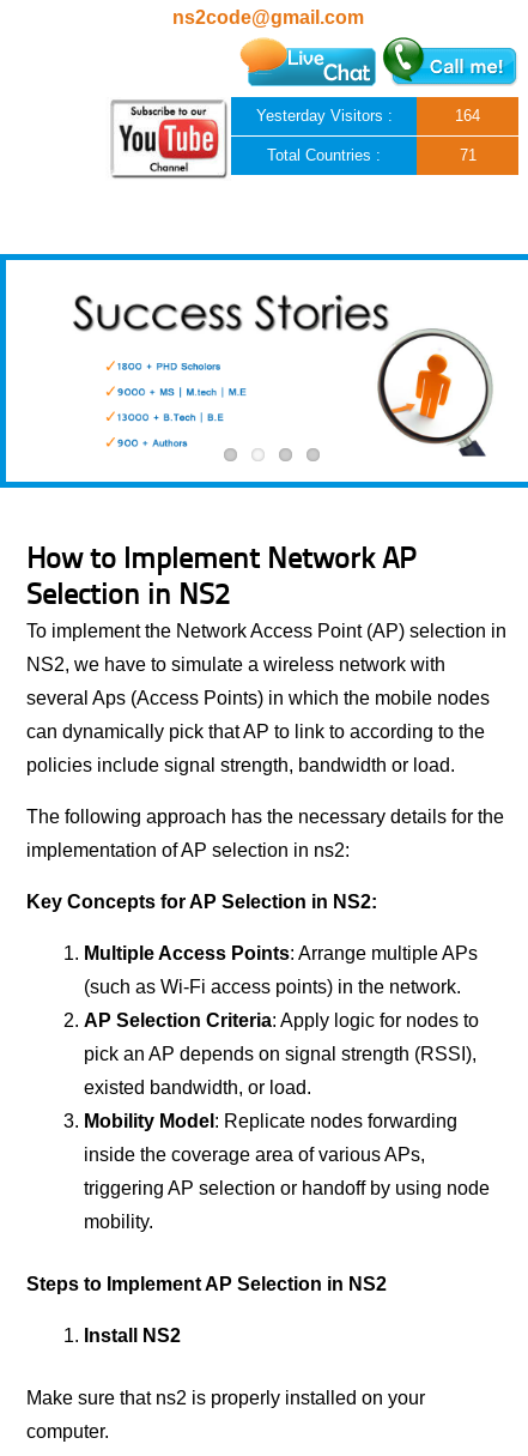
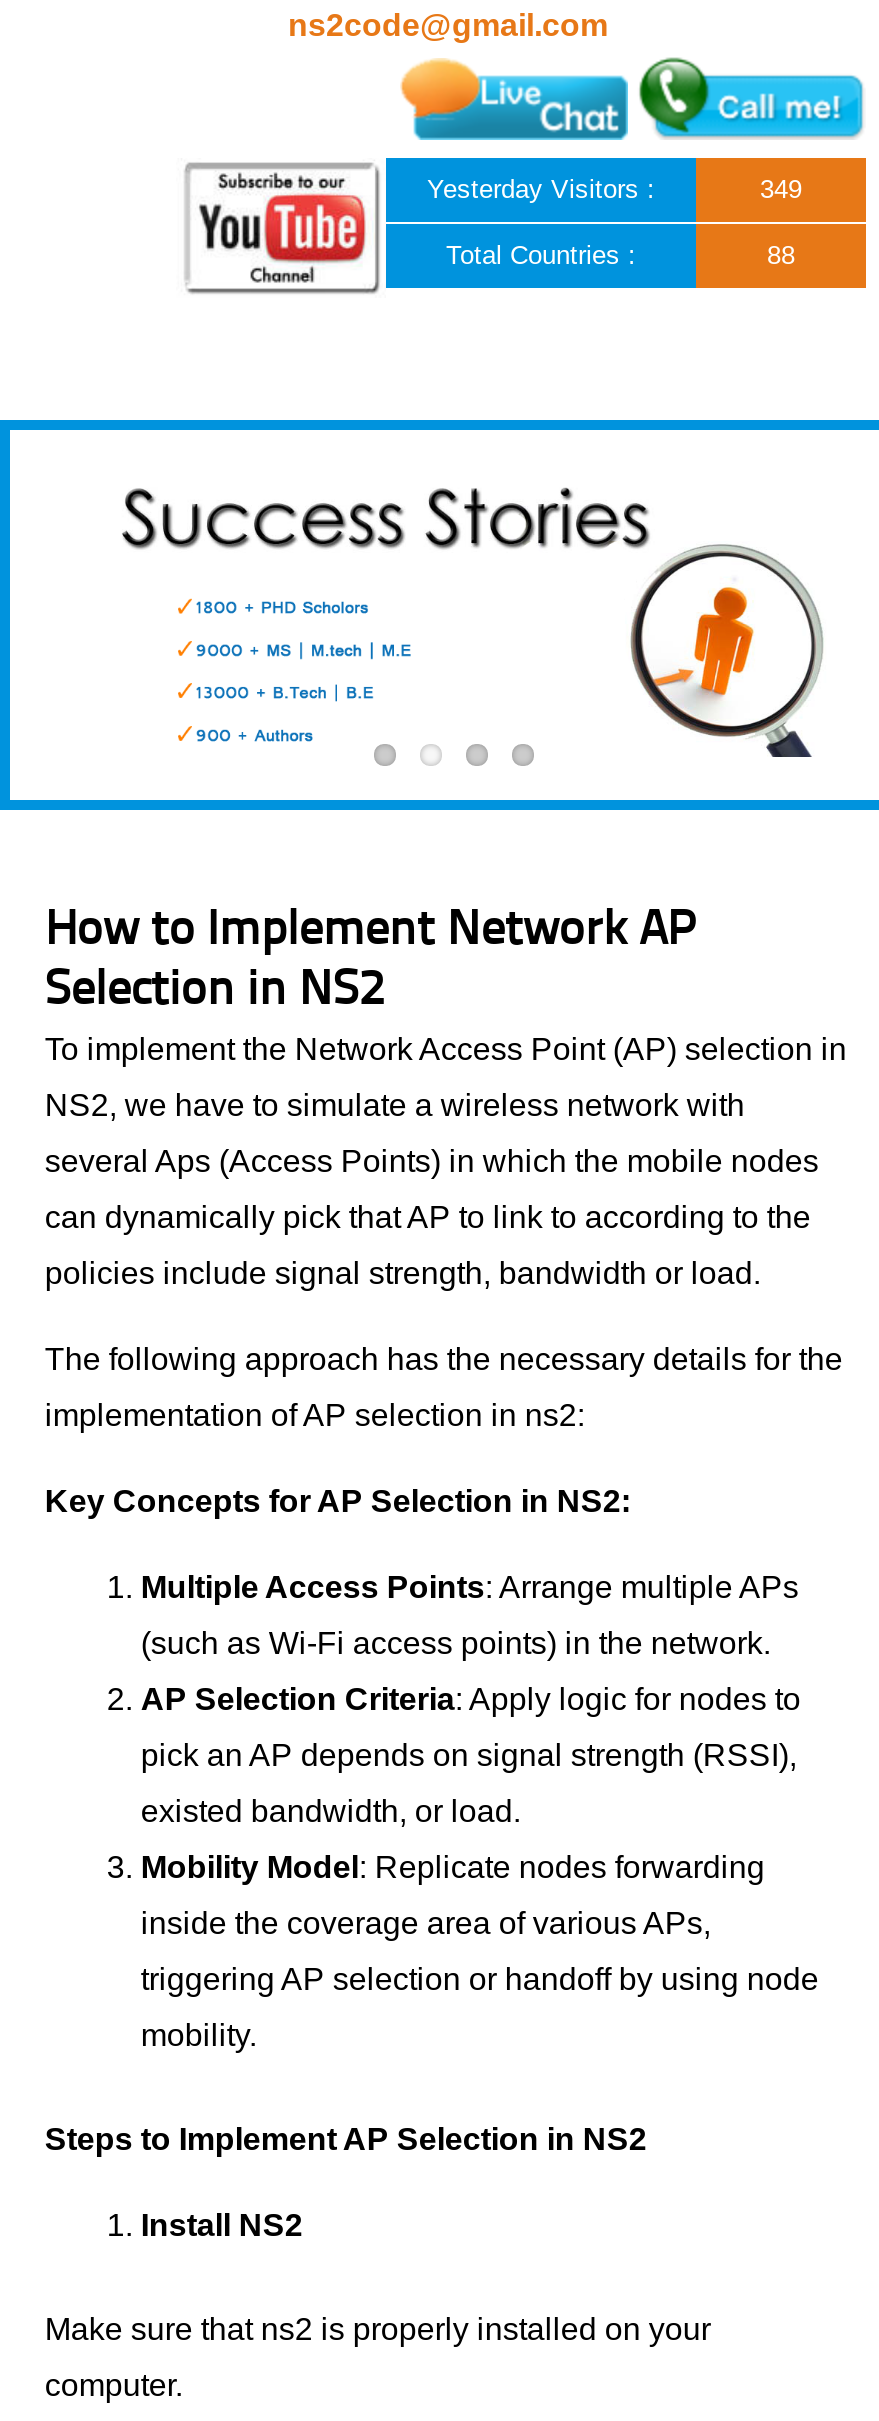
- 164
+ 349

- 71
+ 88
